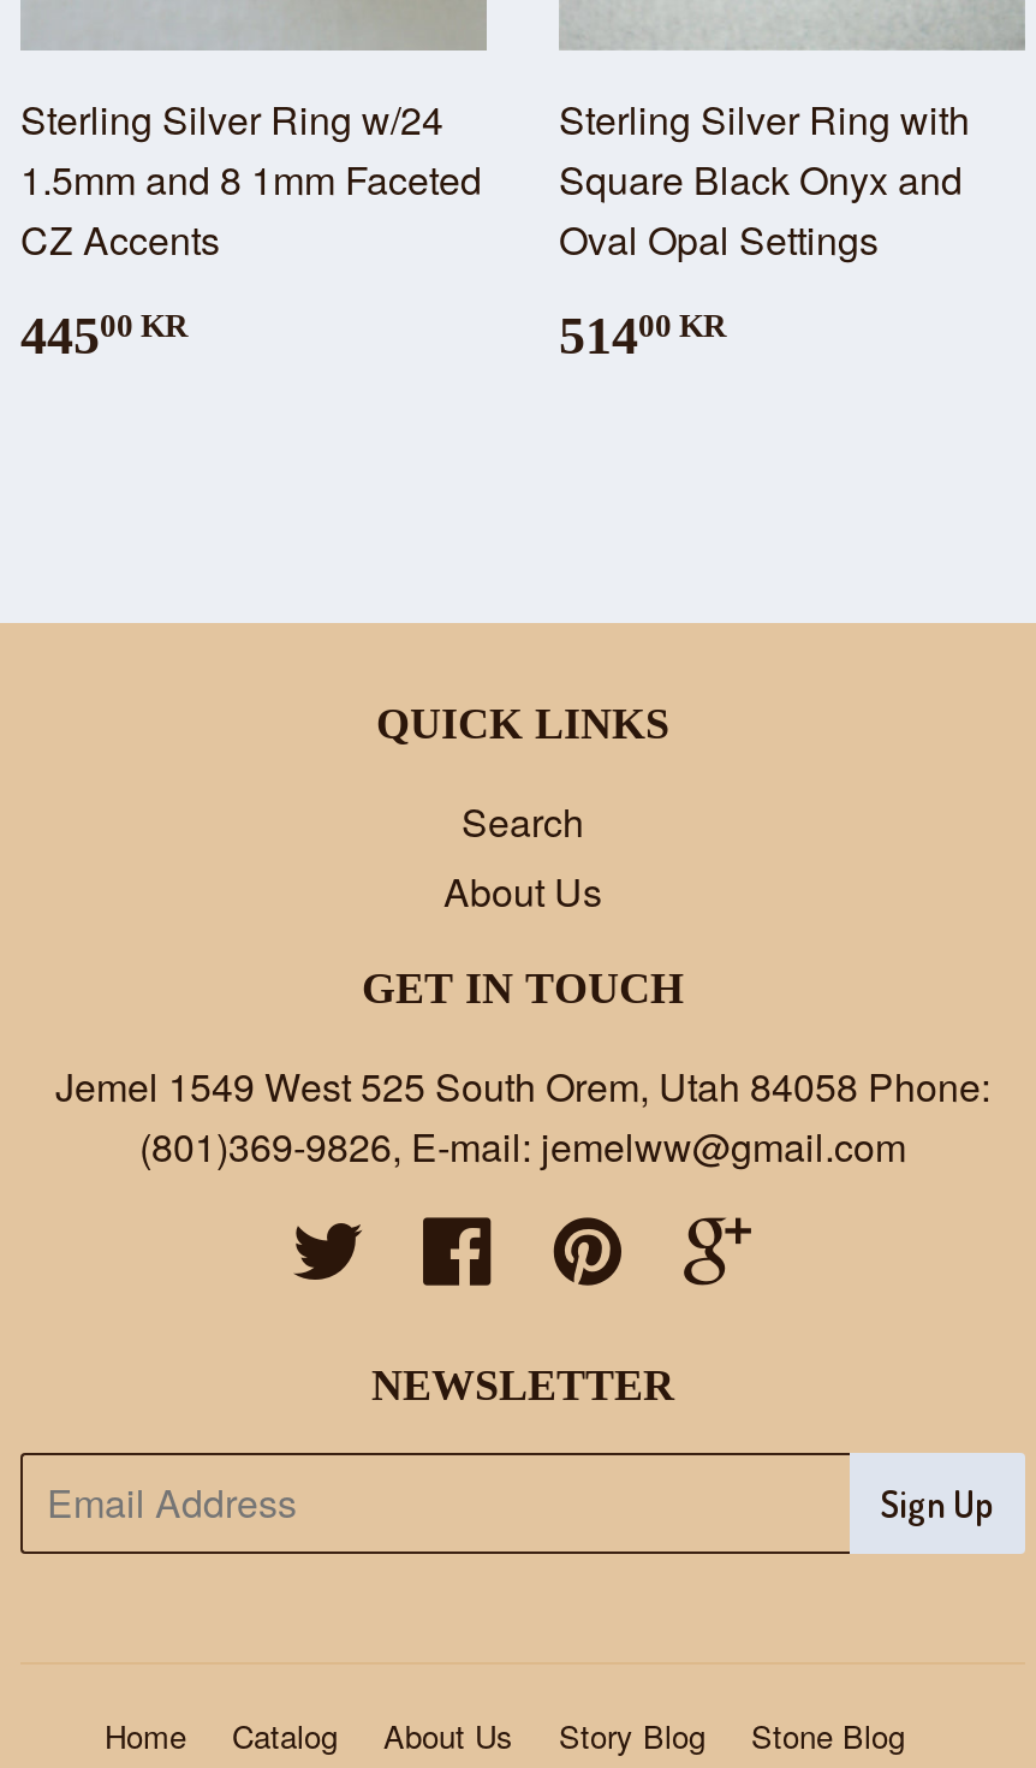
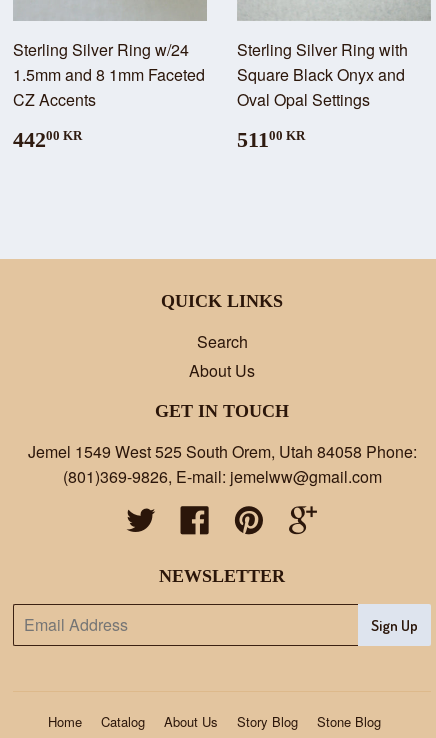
- 44500 KR
+ 44200 KR

- 51400 KR
+ 51100 KR
